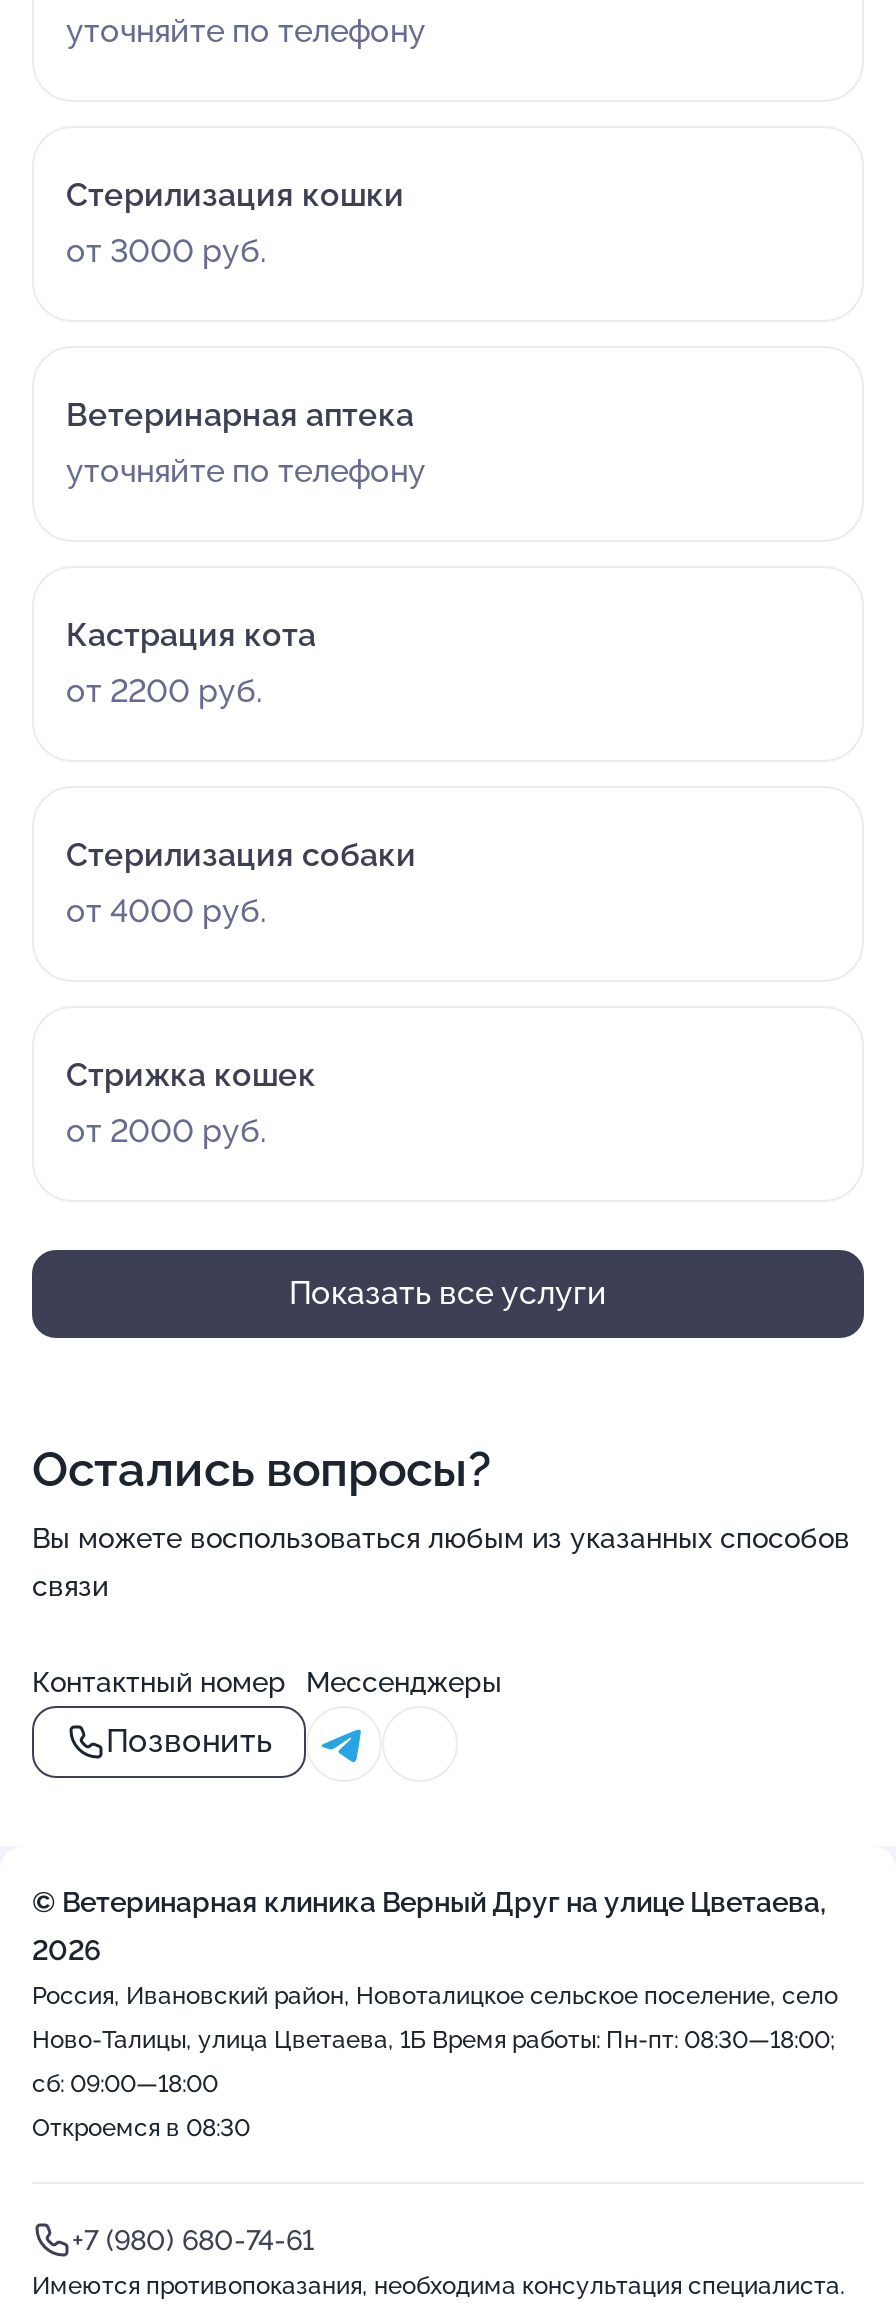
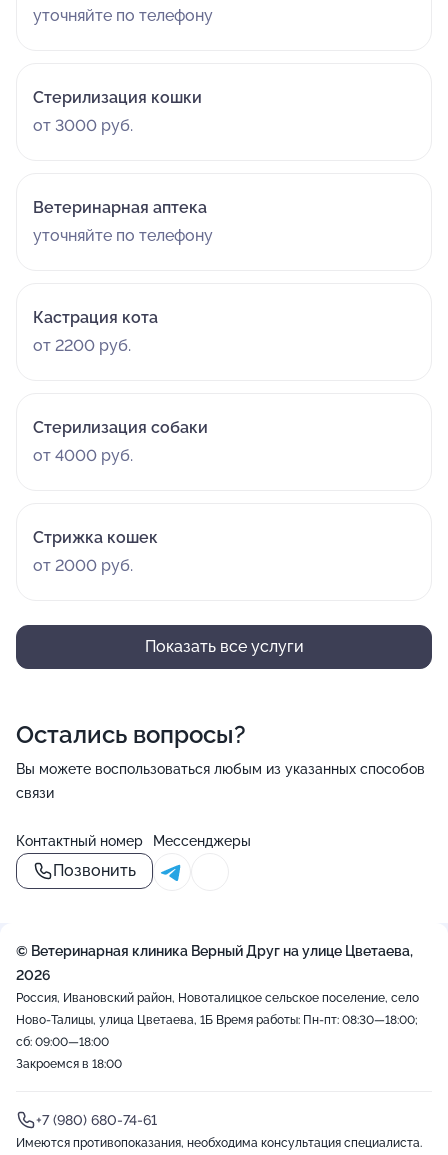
- Откроемся в 08:30
+ Закроемся в 18:00
